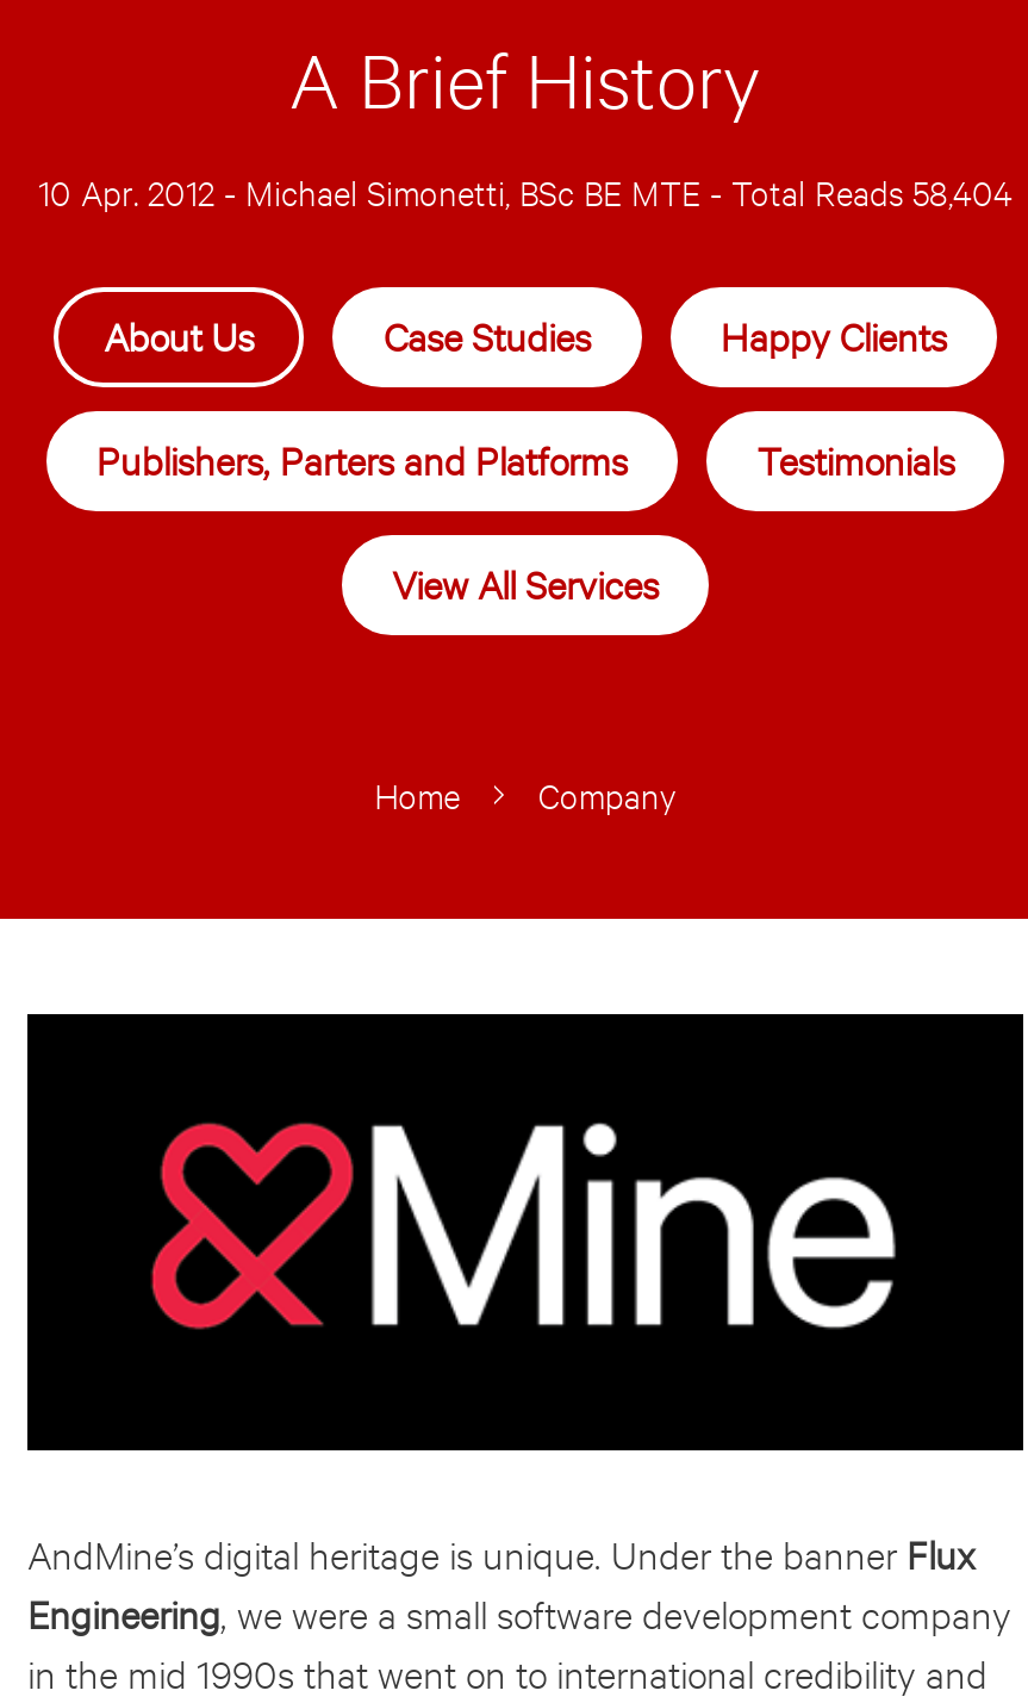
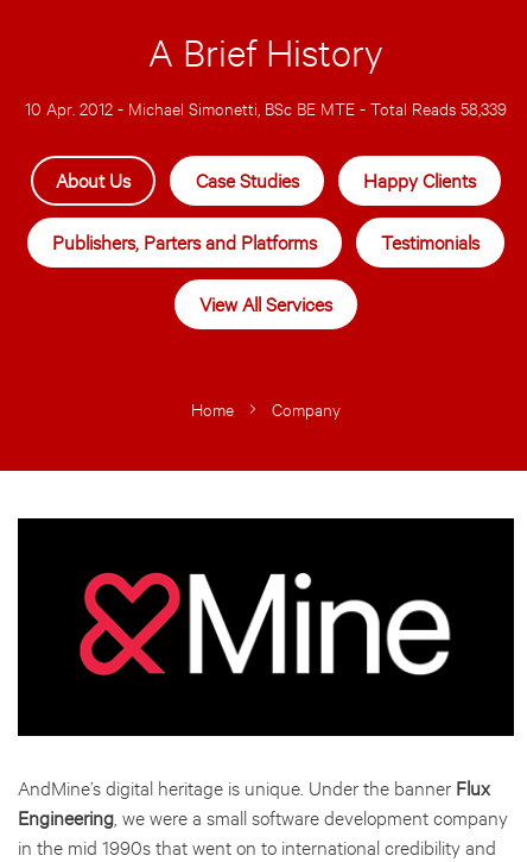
- 10 Apr. 2012 - Michael Simonetti, BSc BE MTE - Total Reads 58,404
+ 10 Apr. 2012 - Michael Simonetti, BSc BE MTE - Total Reads 58,339
